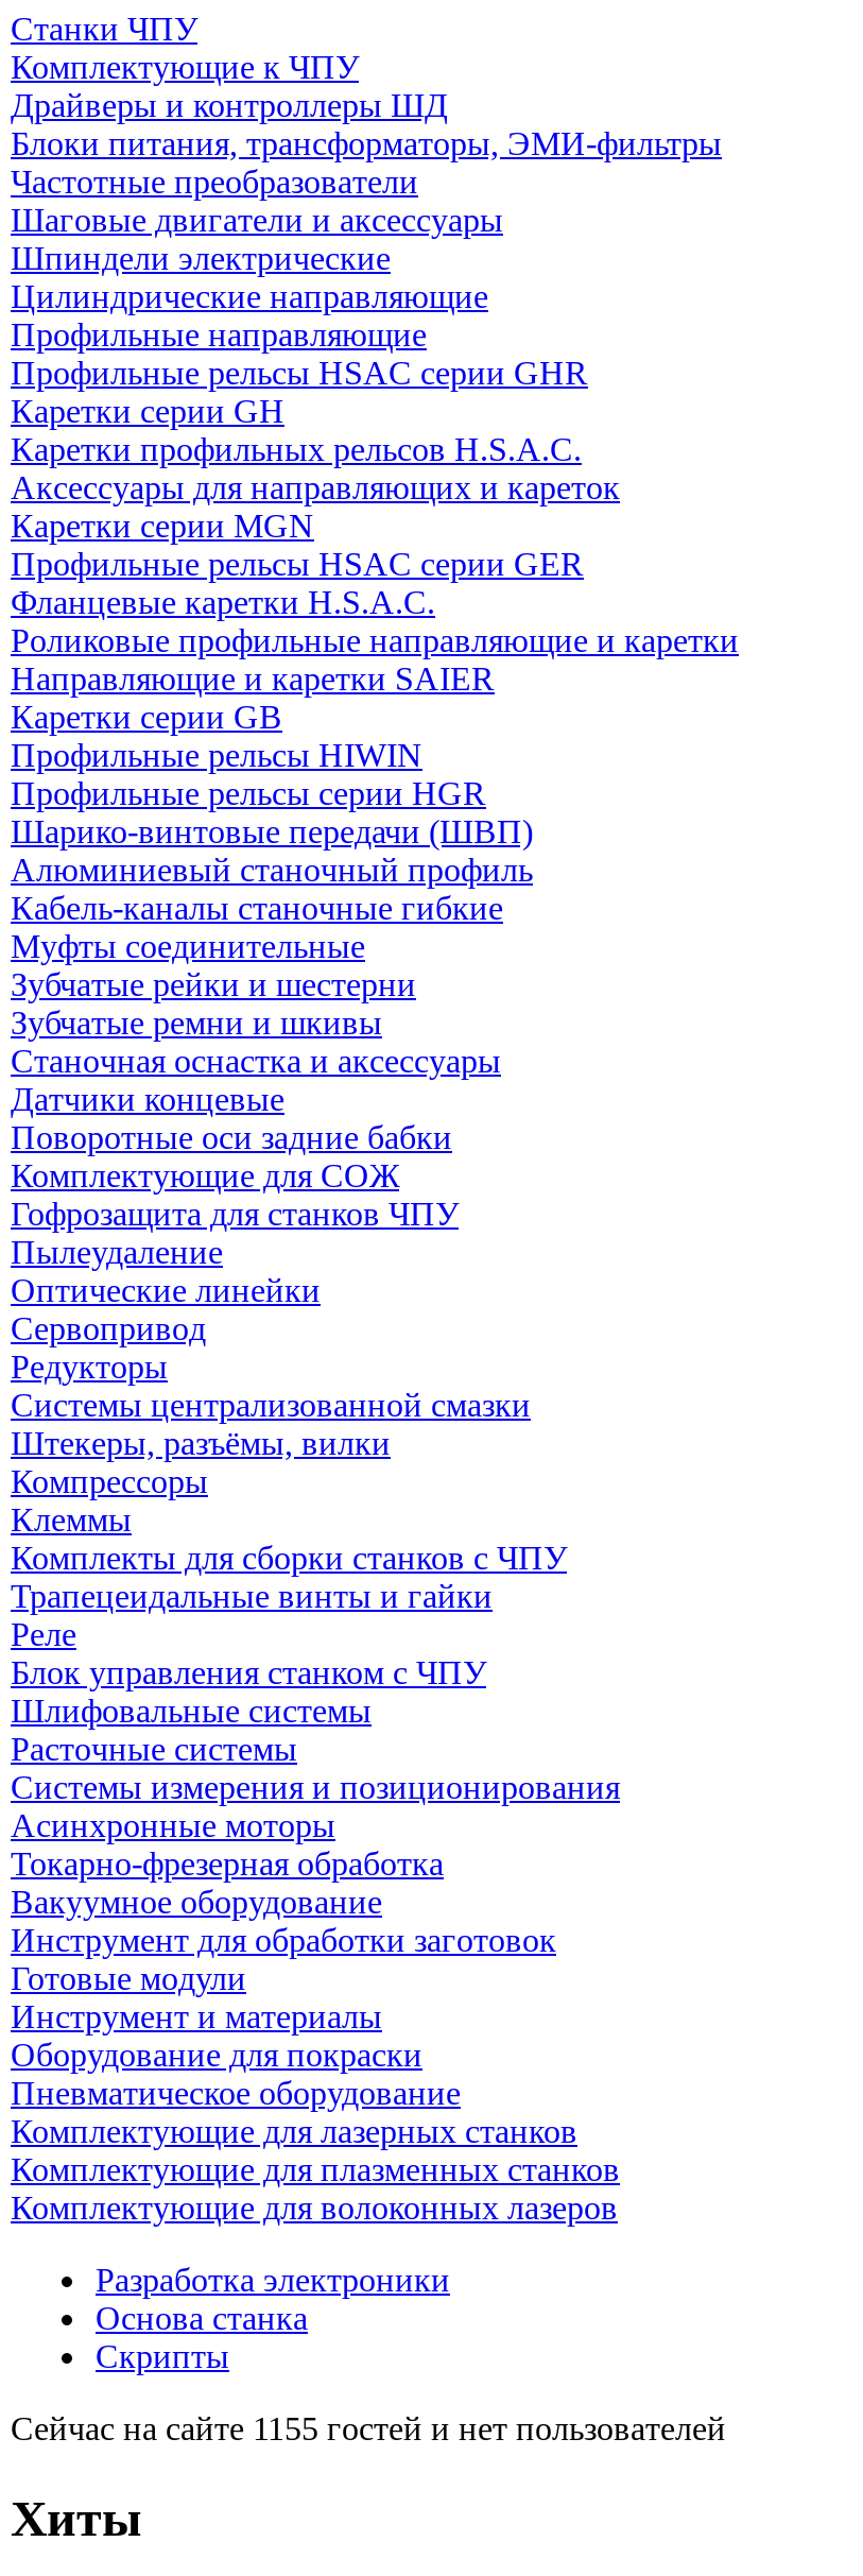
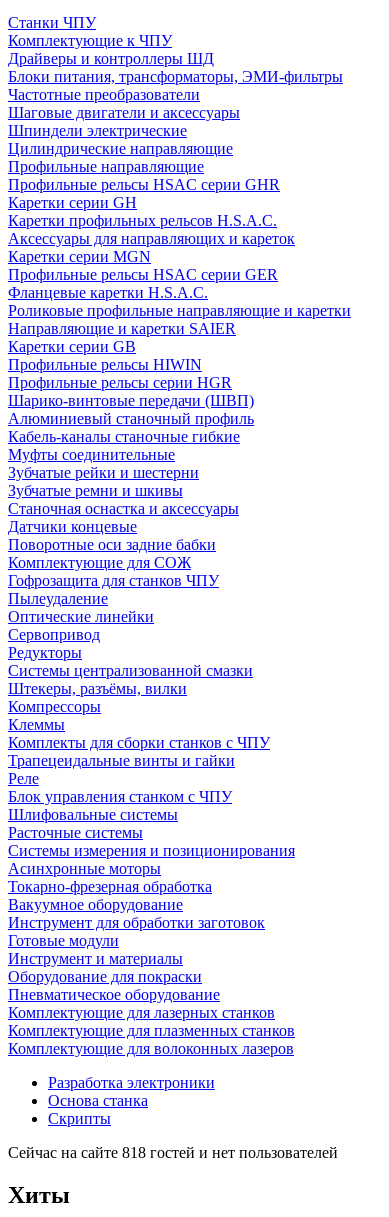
- Сейчас на сайте 1155 гостей и нет пользователей
+ Сейчас на сайте 818 гостей и нет пользователей
